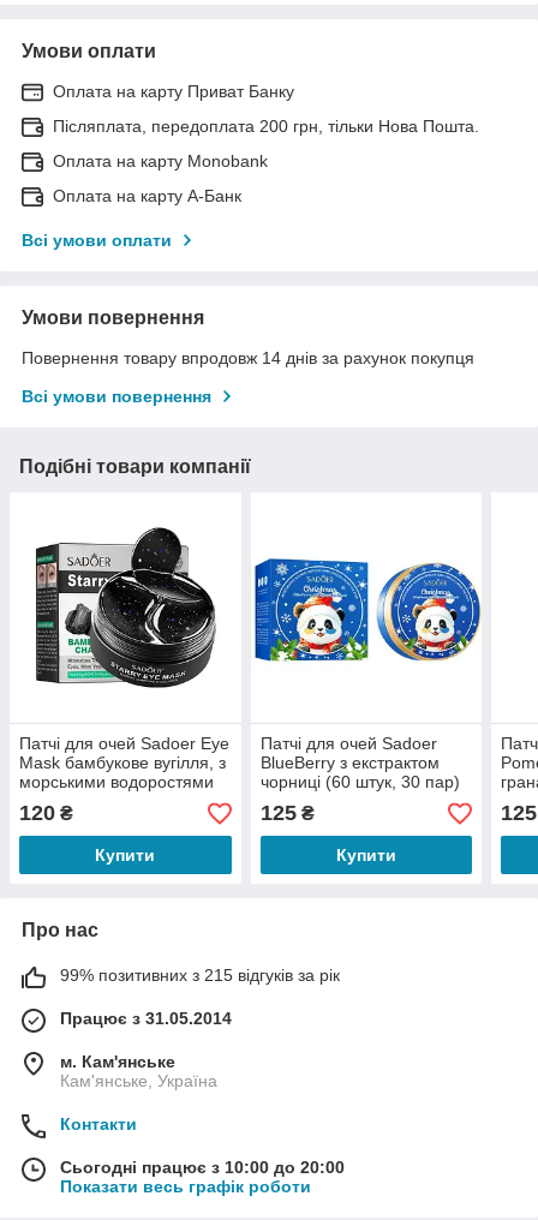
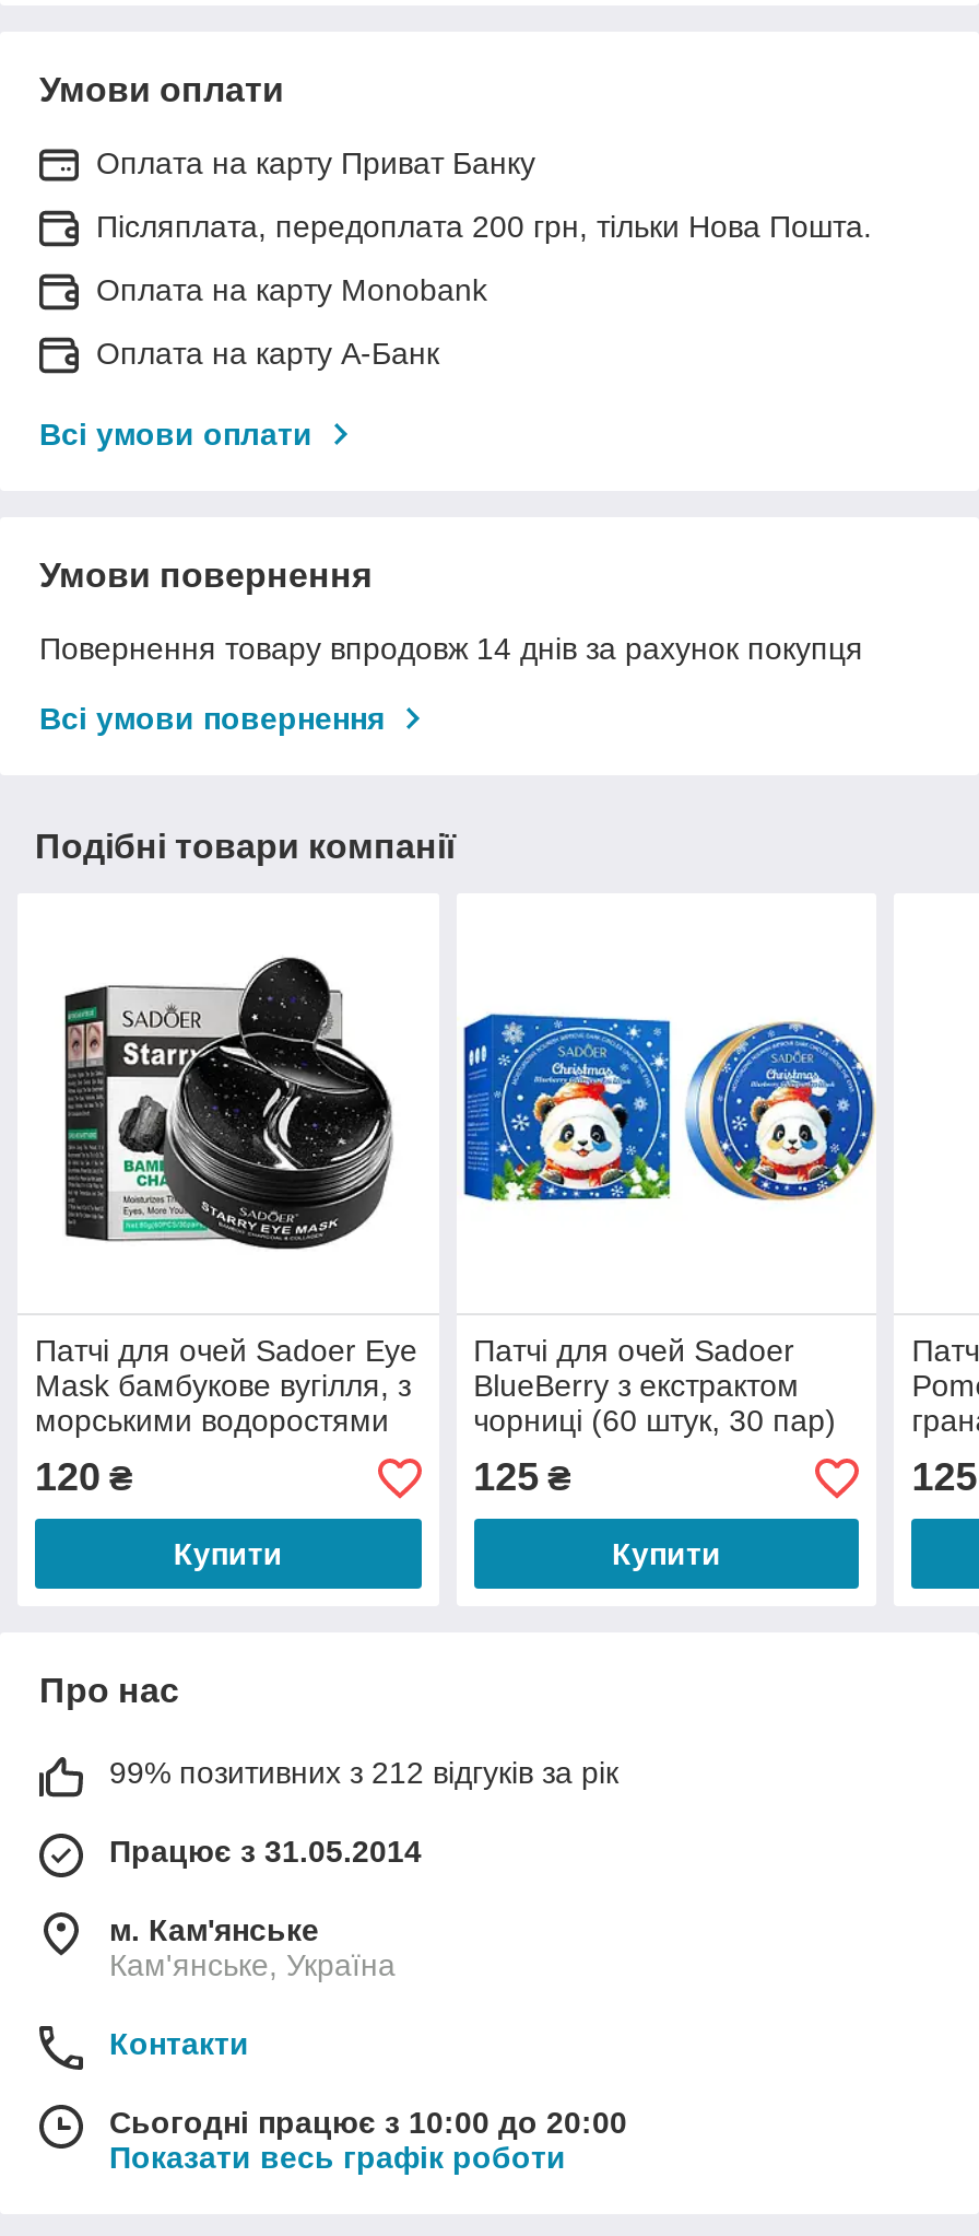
- 99% позитивних з 215 відгуків за рік
+ 99% позитивних з 212 відгуків за рік
